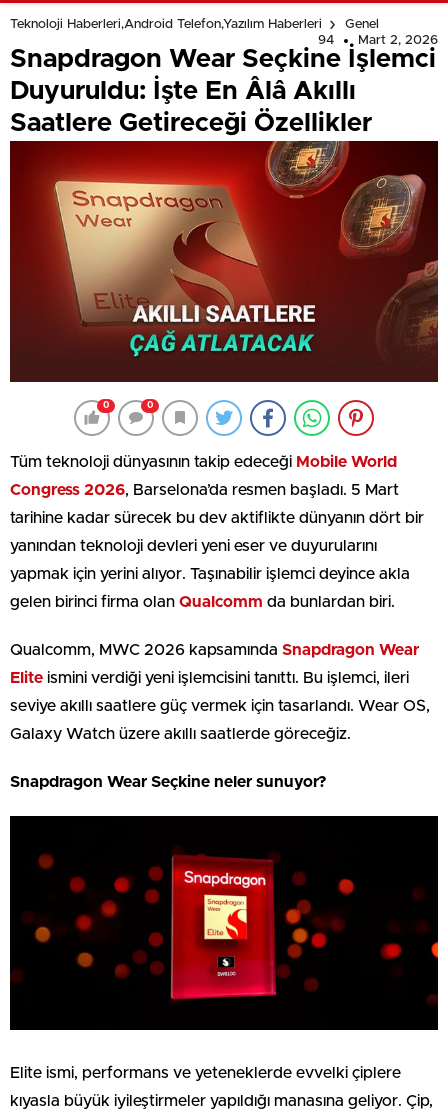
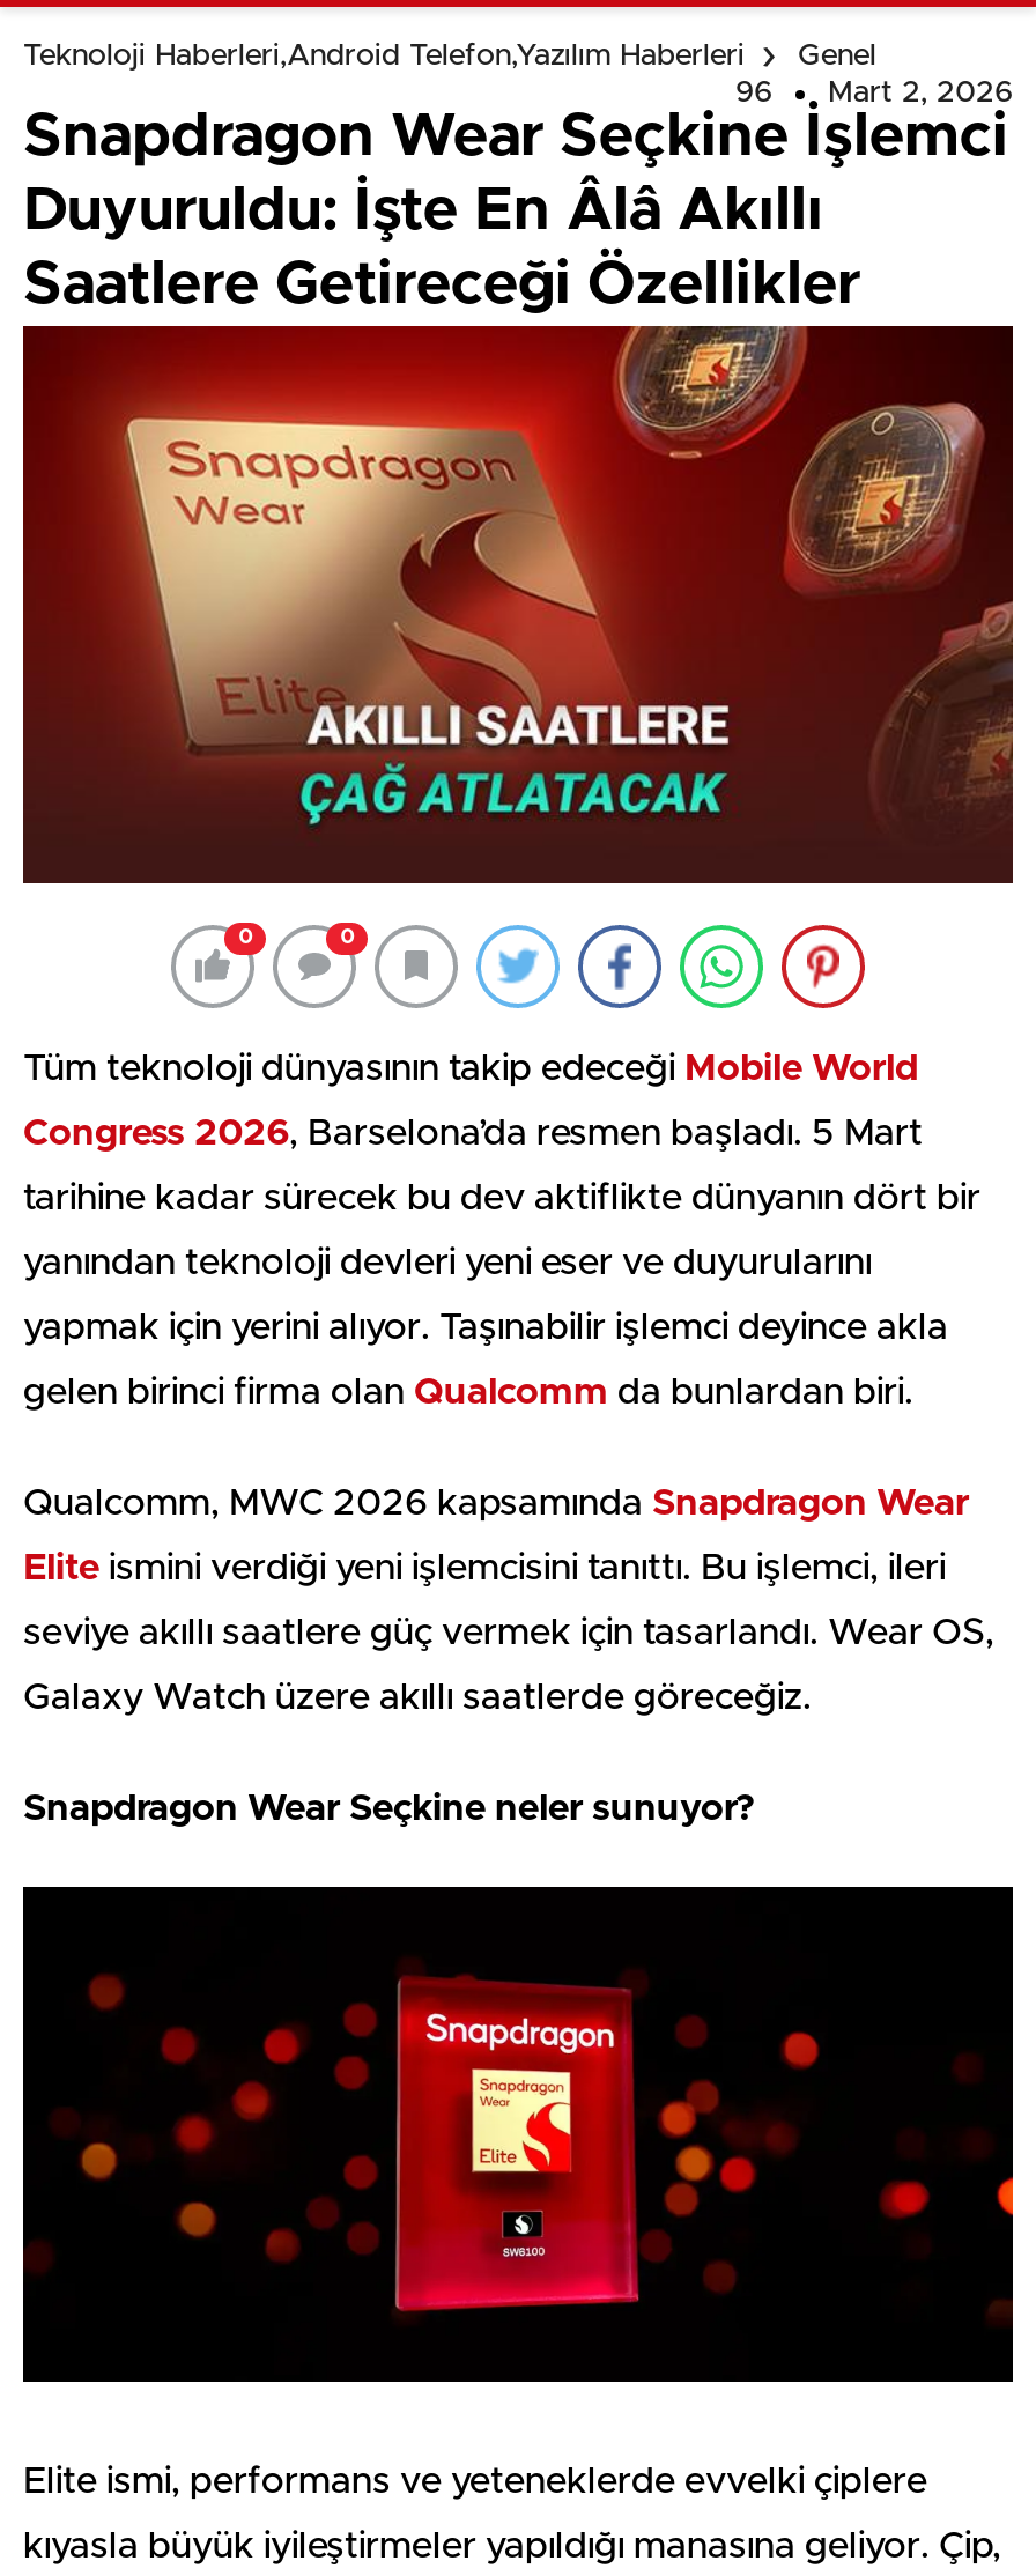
- 94 Mart 2, 2026
+ 96 Mart 2, 2026
